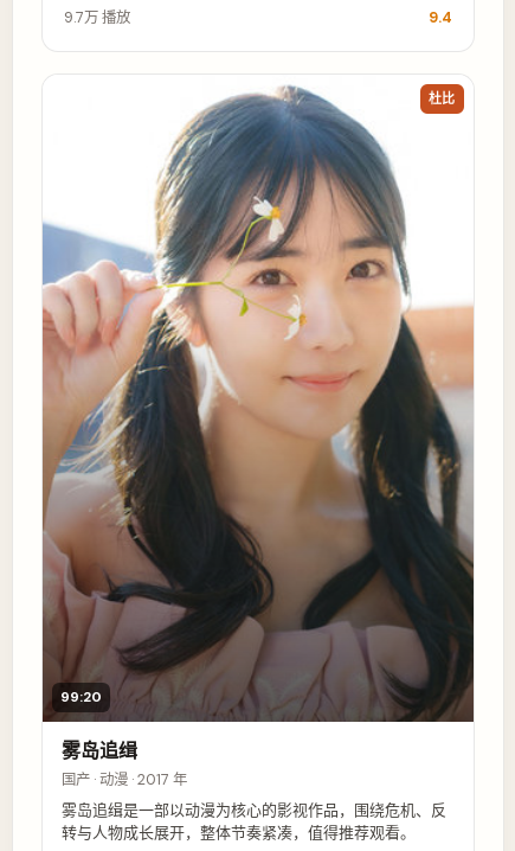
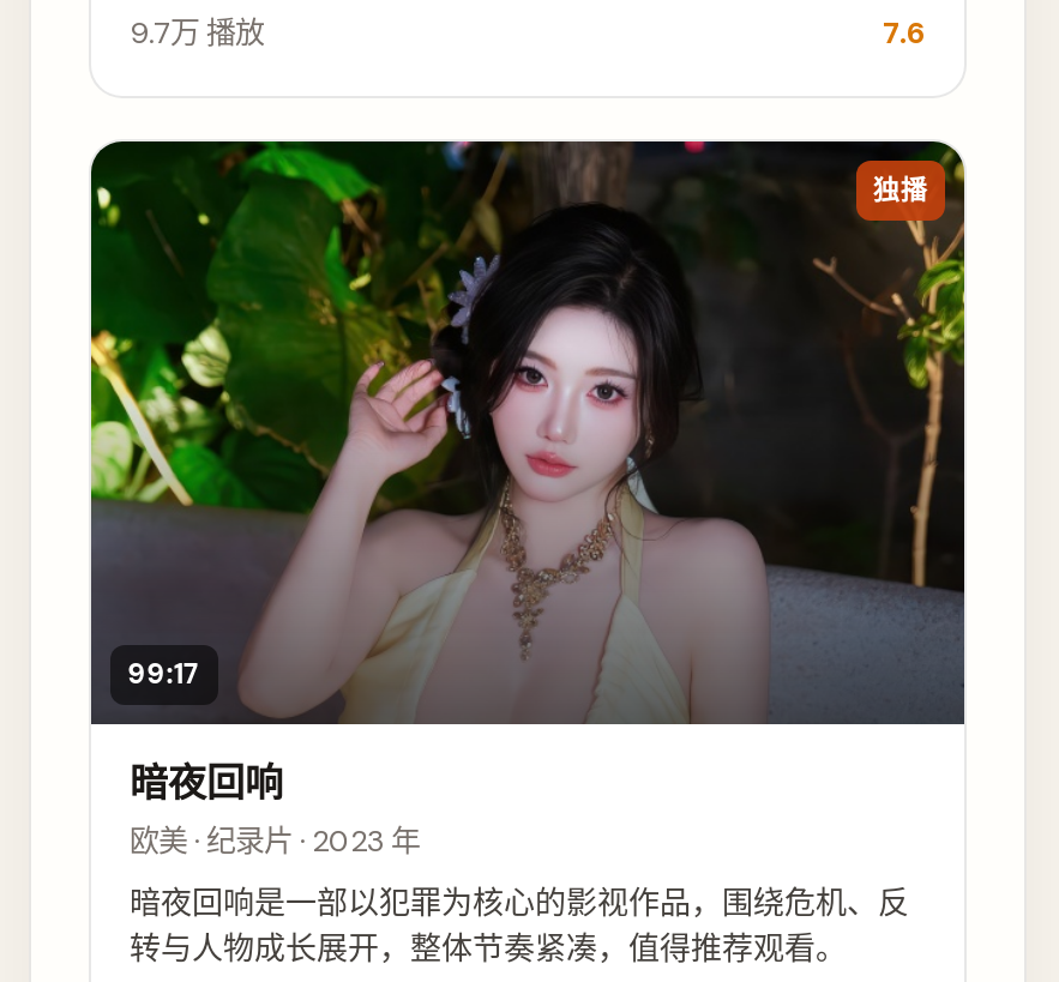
- 9.4
+ 7.6

- [image]
- 99:20
+ [image]
+ 99:17

- 杜比
+ 独播

- 雾岛追缉
- 国产 · 动漫 · 2017 年
+ 暗夜回响
+ 欧美 · 纪录片 · 2023 年

- 雾岛追缉是一部以动漫为核心的影视作品，围绕危机、反
+ 暗夜回响是一部以犯罪为核心的影视作品，围绕危机、反
